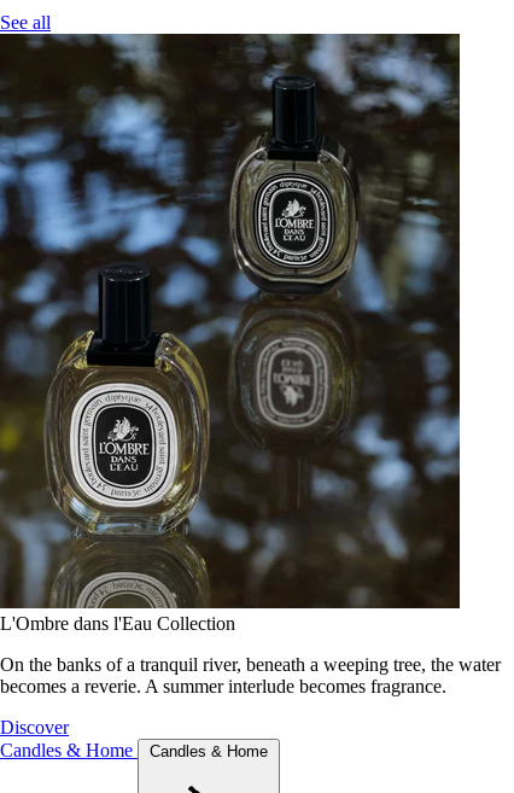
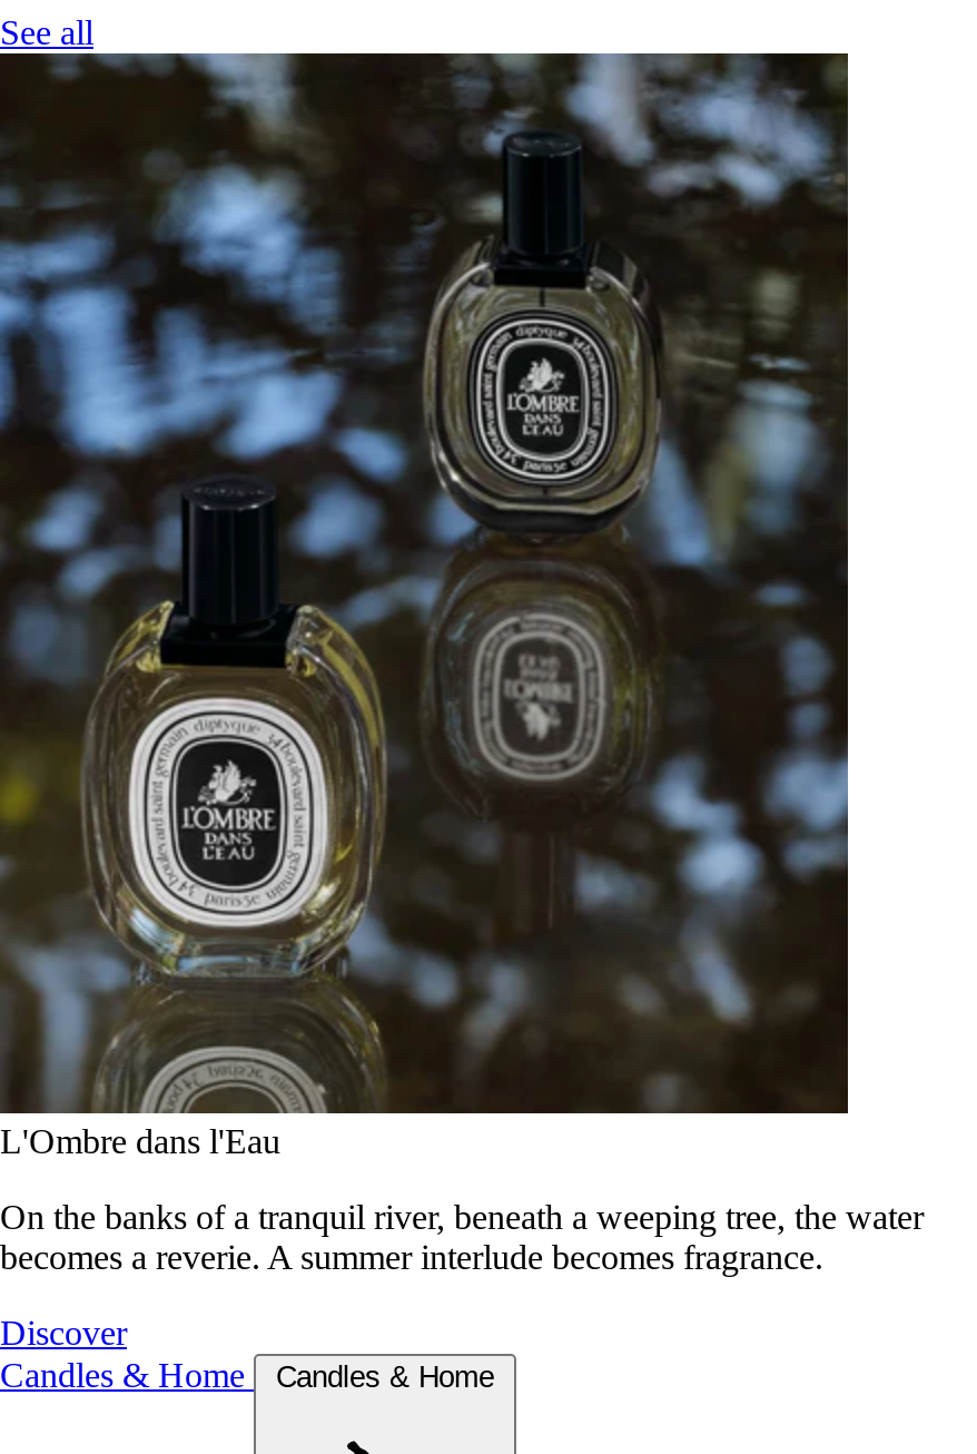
- L'Ombre dans l'Eau Collection
+ L'Ombre dans l'Eau
